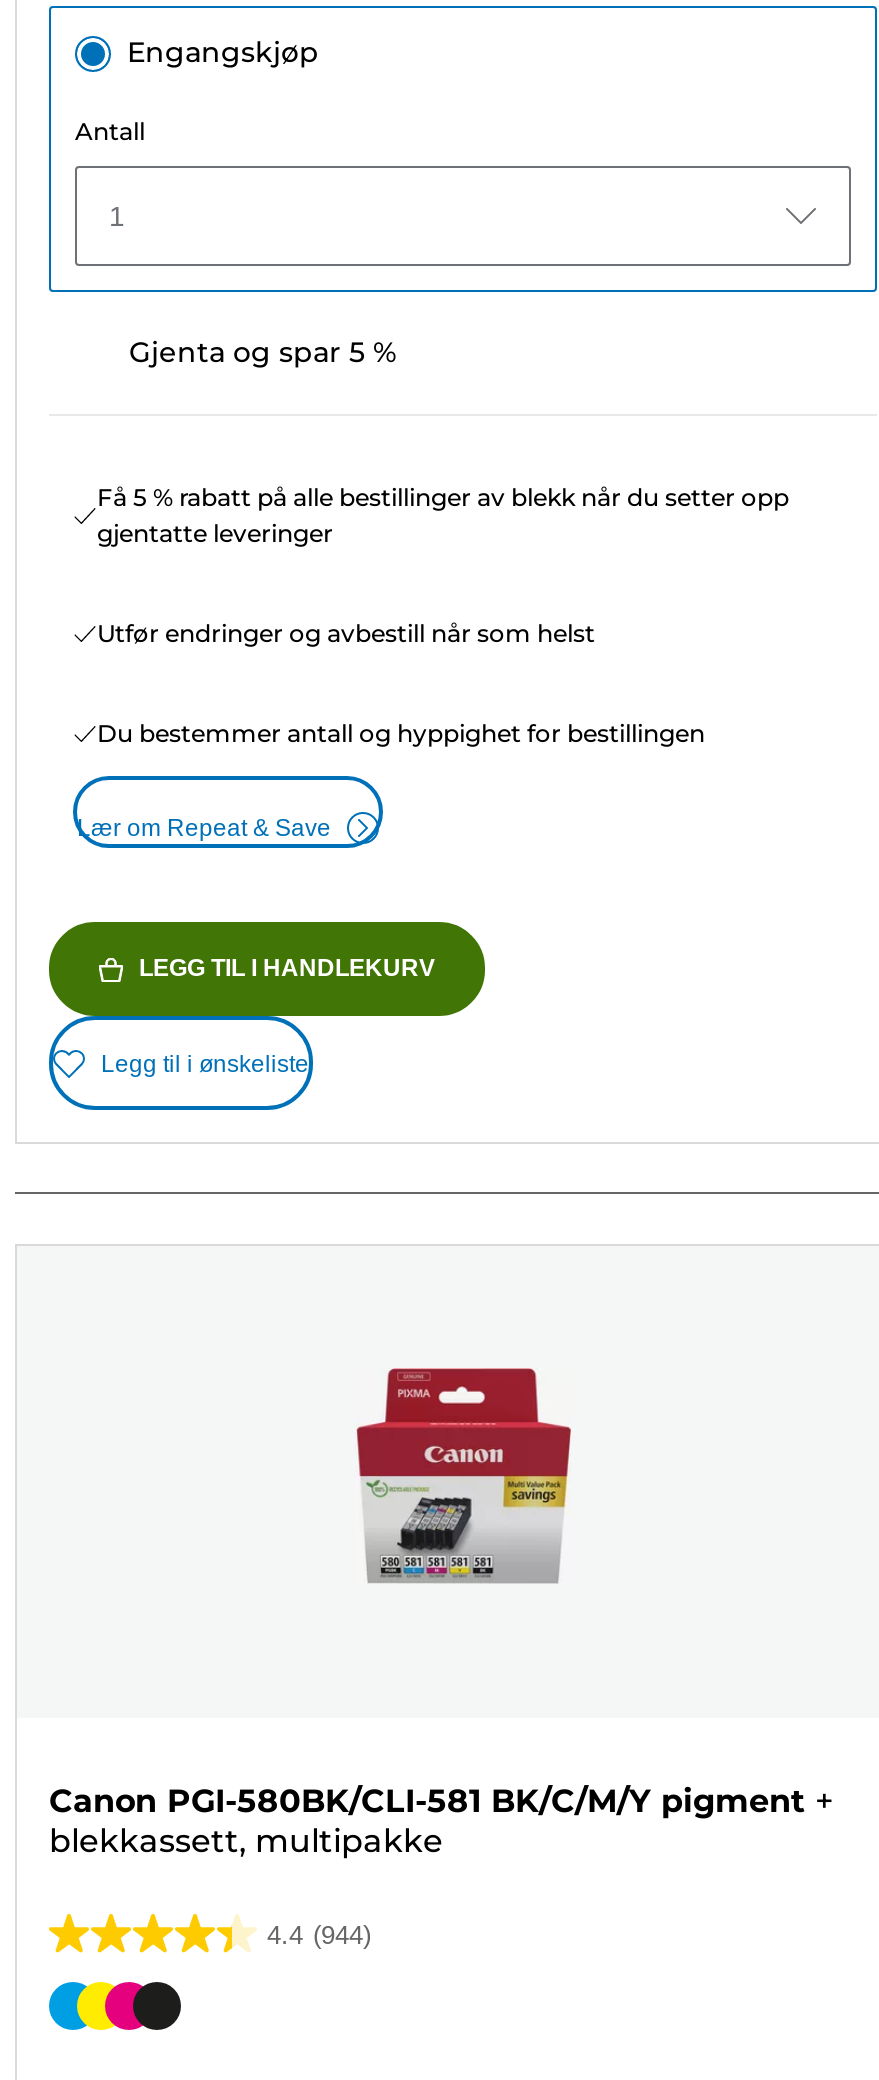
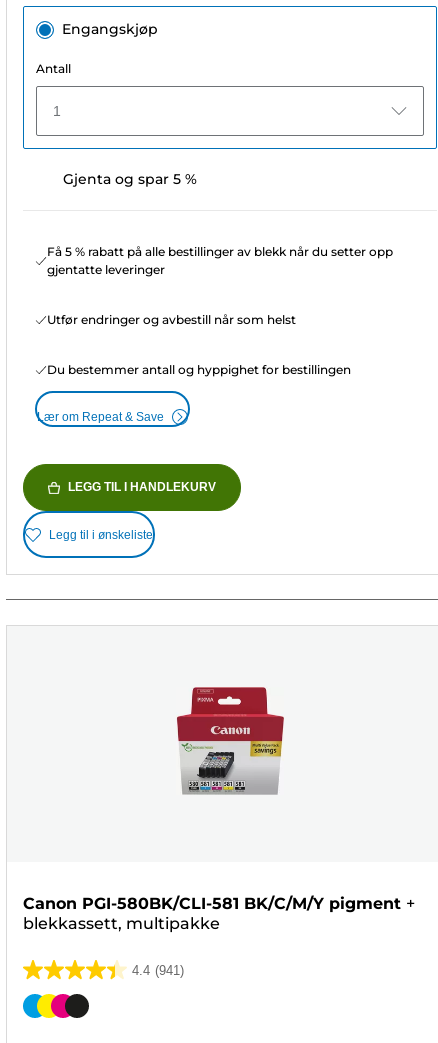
- 4.4 (944)
+ 4.4 (941)
